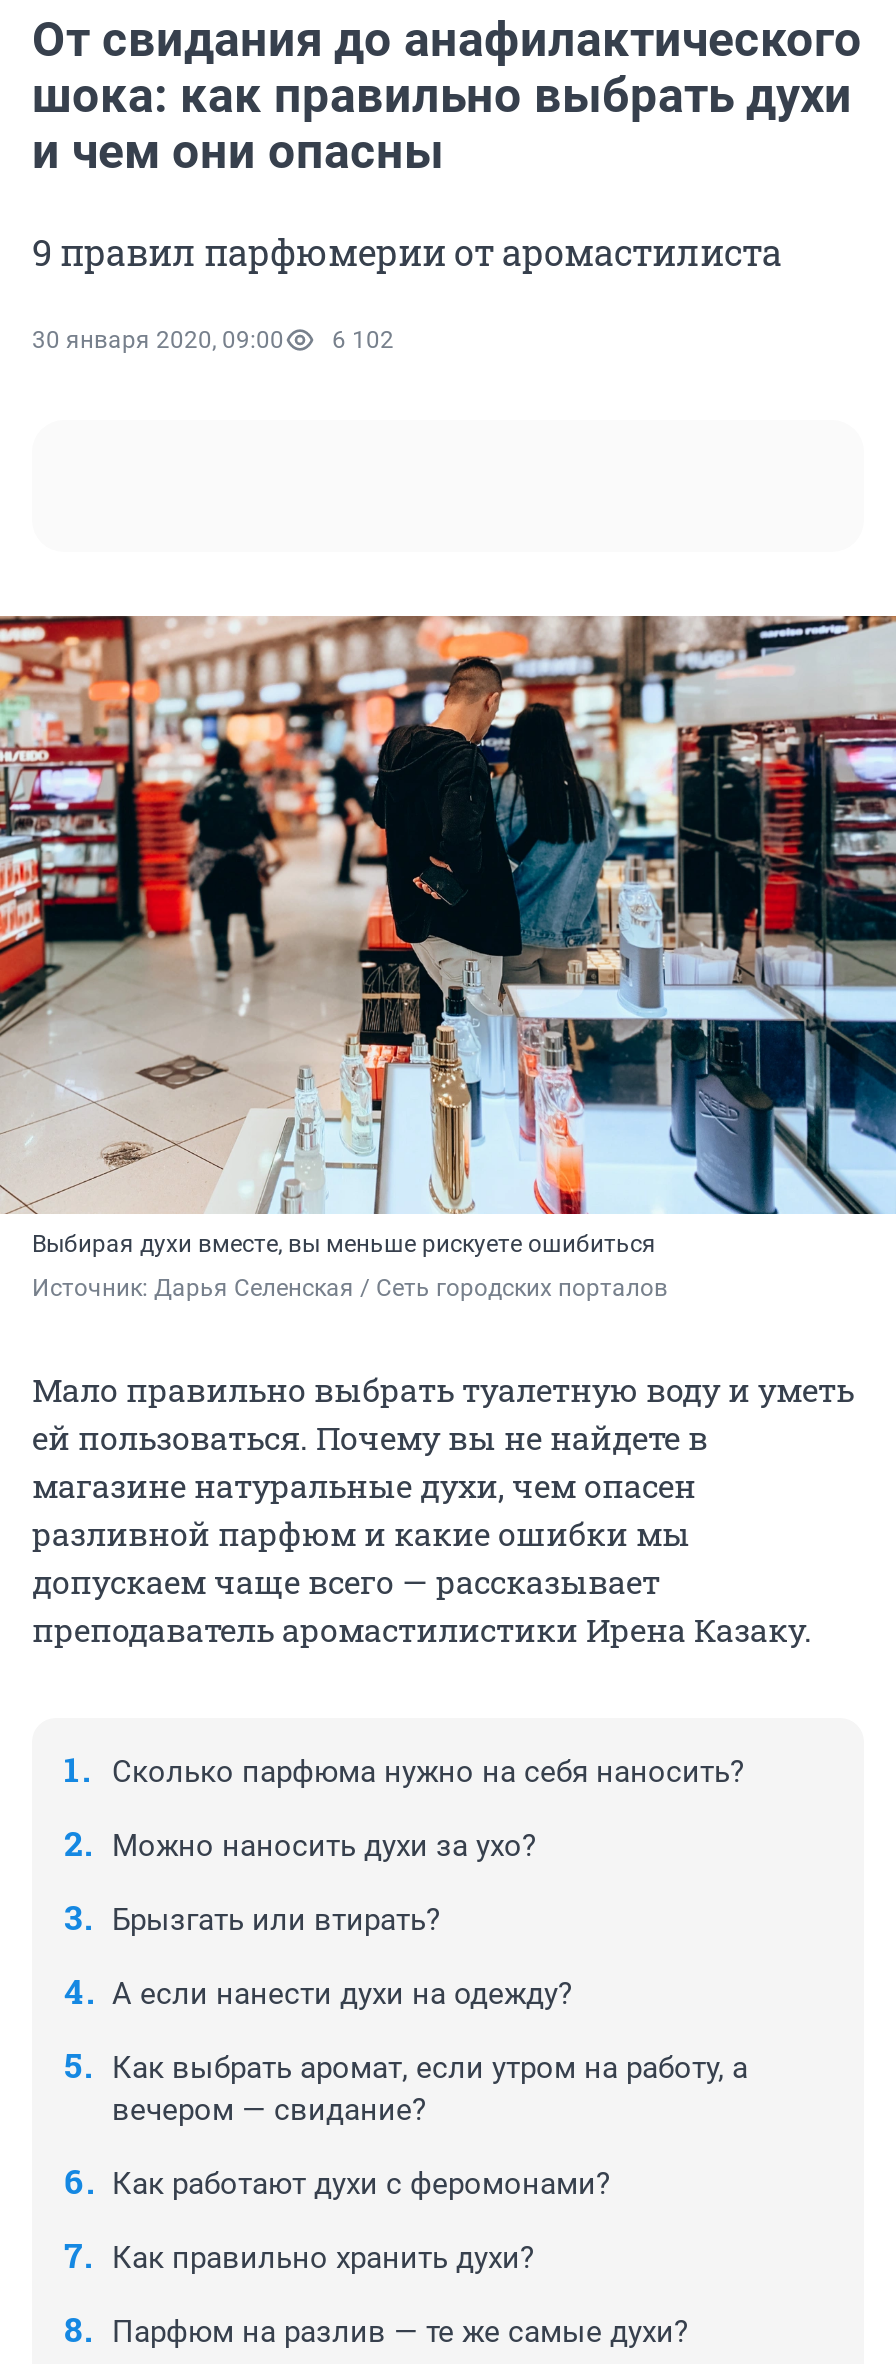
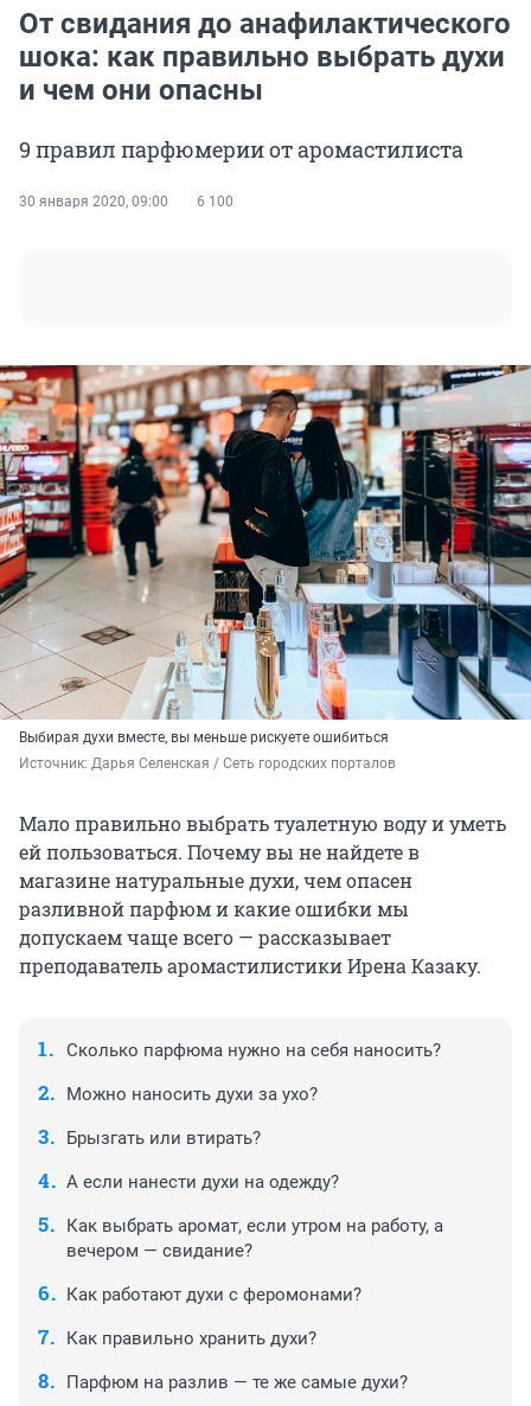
- 30 января 2020, 09:00 6 102
+ 30 января 2020, 09:00 6 100
